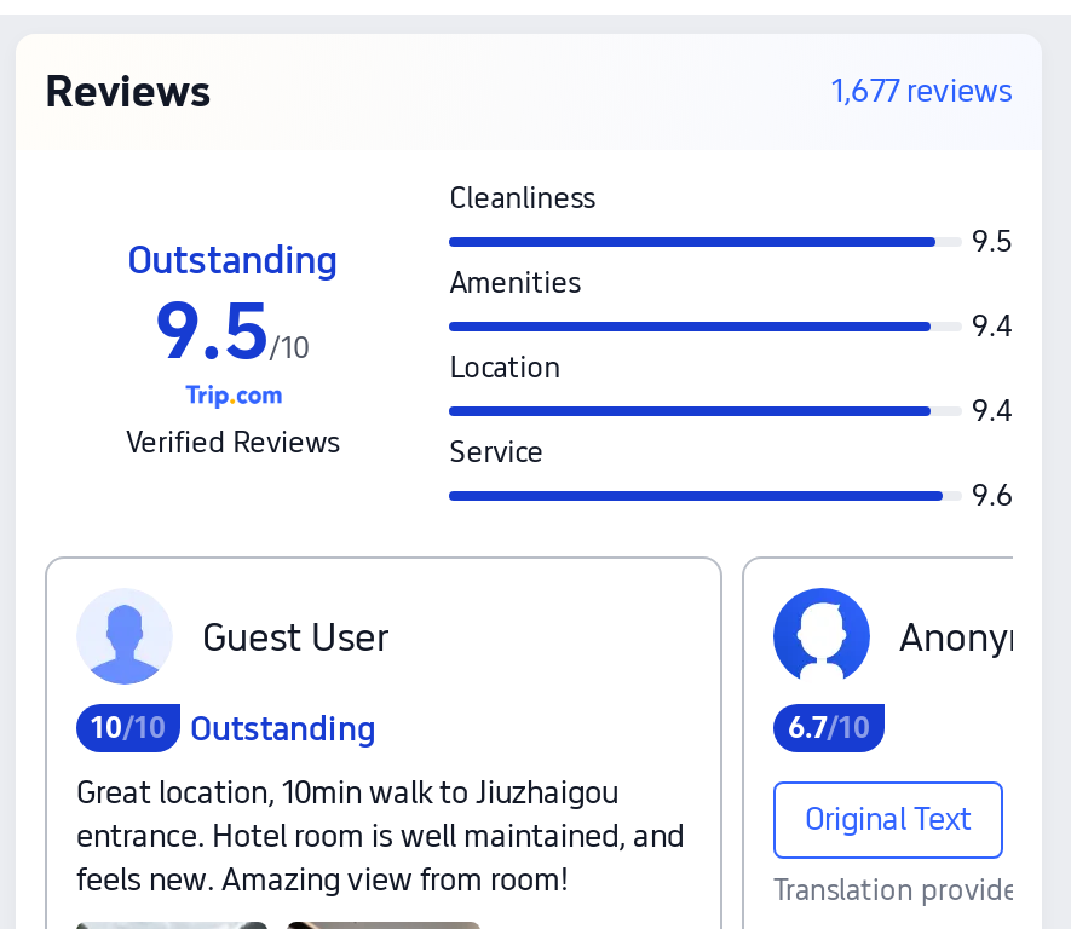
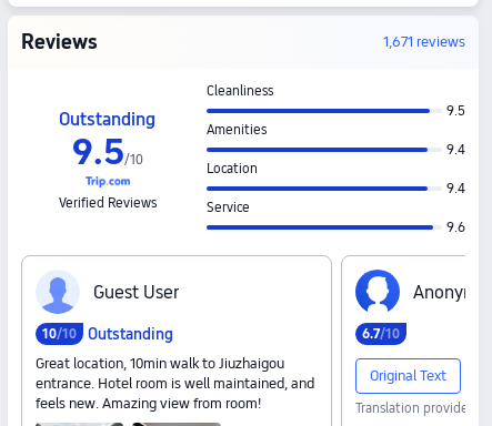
- 1,677 reviews
+ 1,671 reviews
